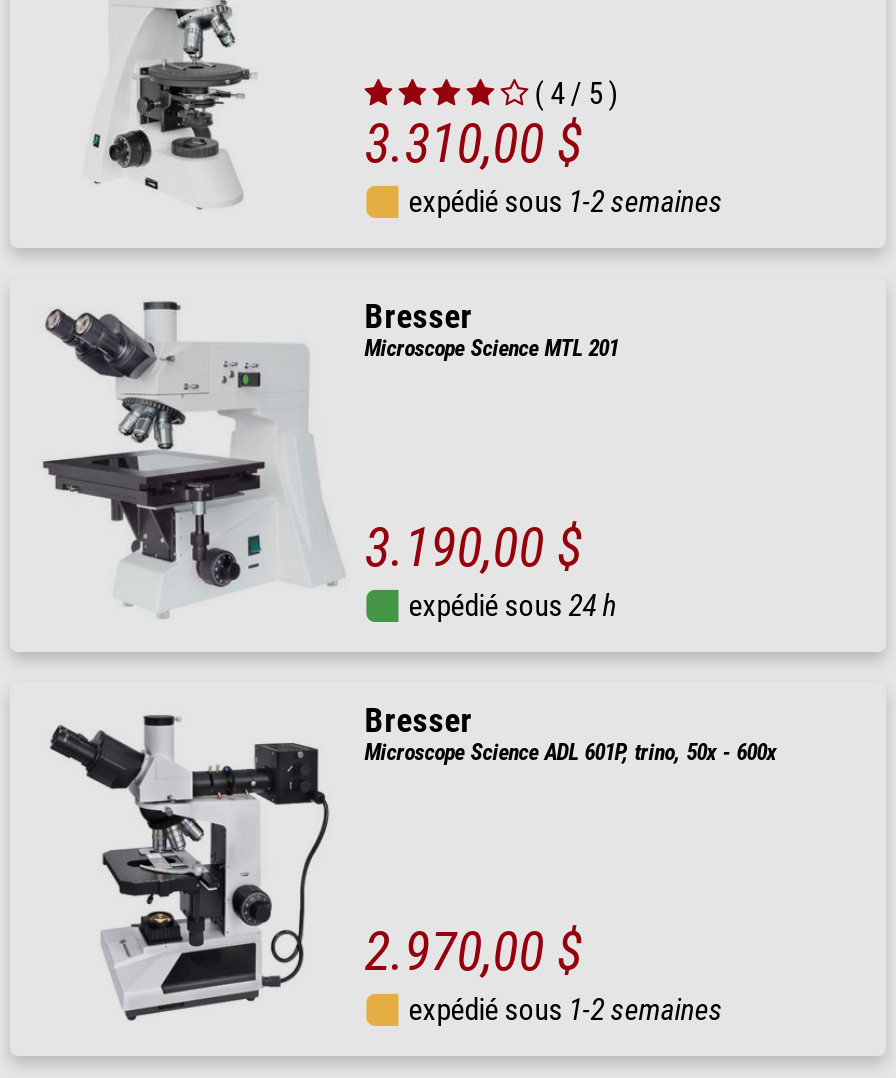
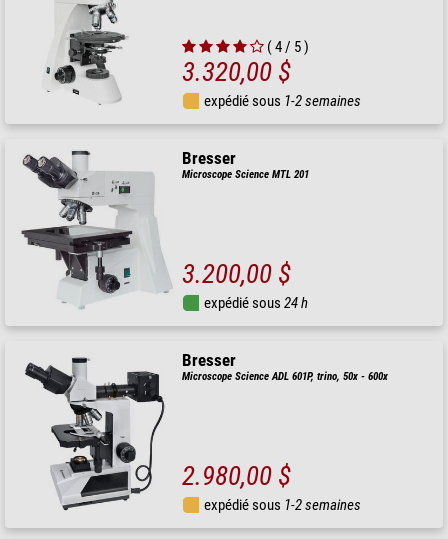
- 3.310,00 $
+ 3.320,00 $

- 3.190,00 $
+ 3.200,00 $

- 2.970,00 $
+ 2.980,00 $
